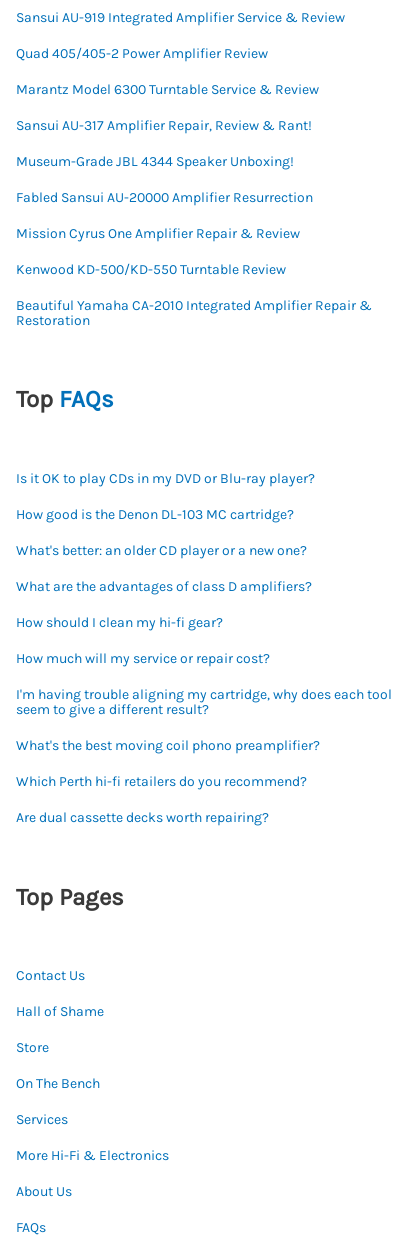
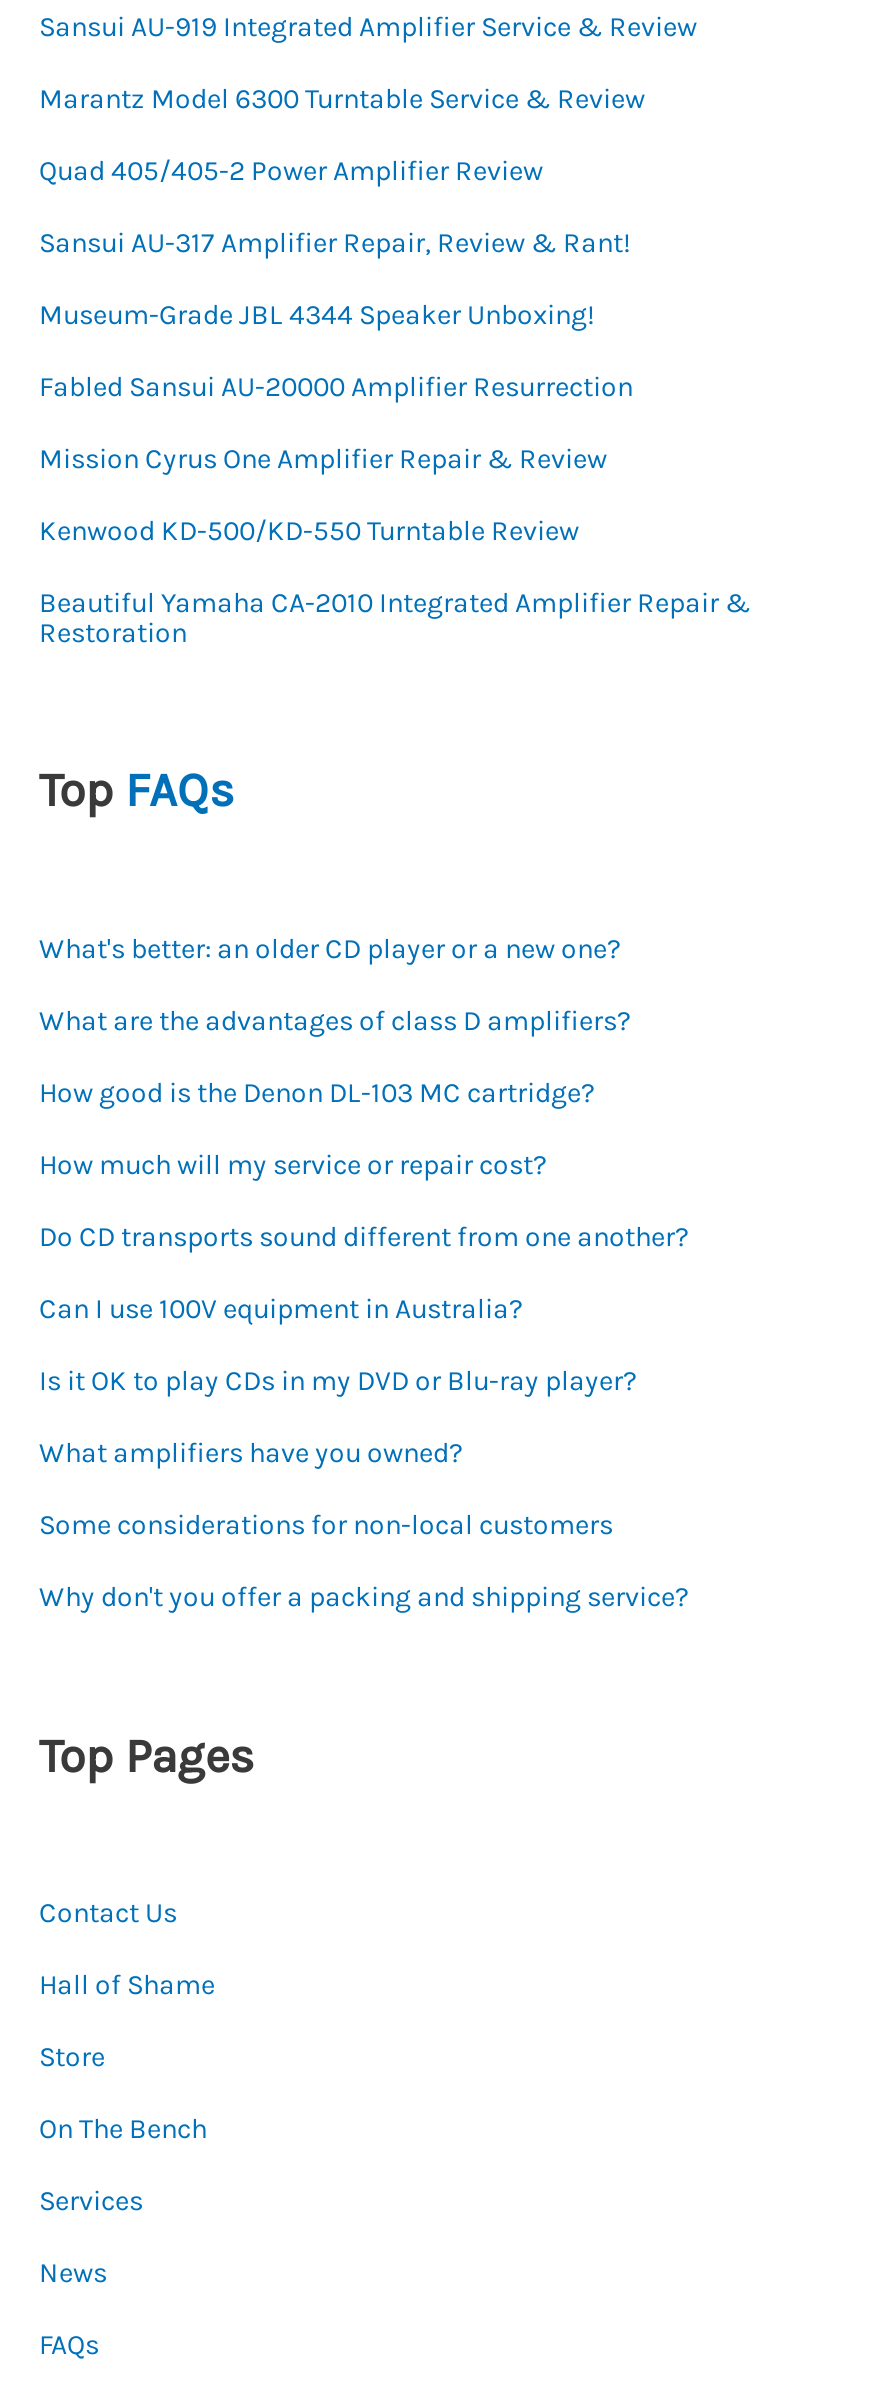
moved down: Quad 405/405-2 Power Amplifier Review

moved up: Marantz Model 6300 Turntable Service & Review

moved down: Is it OK to play CDs in my DVD or Blu-ray player?

moved down: How good is the Denon DL-103 MC cartridge?

moved up: What's better: an older CD player or a new one? | What are the advantages of class D amplifiers?

- How should I clean my hi-fi gear?

moved up: How much will my service or repair cost?

- I'm having trouble aligning my cartridge, why does each tool
- seem to give a different result?
- What's the best moving coil phono preamplifier?
- Which Perth hi-fi retailers do you recommend?
- Are dual cassette decks worth repairing?
+ Do CD transports sound different from one another?
+ Can I use 100V equipment in Australia?
+ What amplifiers have you owned?
+ Some considerations for non-local customers
+ Why don't you offer a packing and shipping service?

- More Hi-Fi & Electronics
- About Us
+ News
